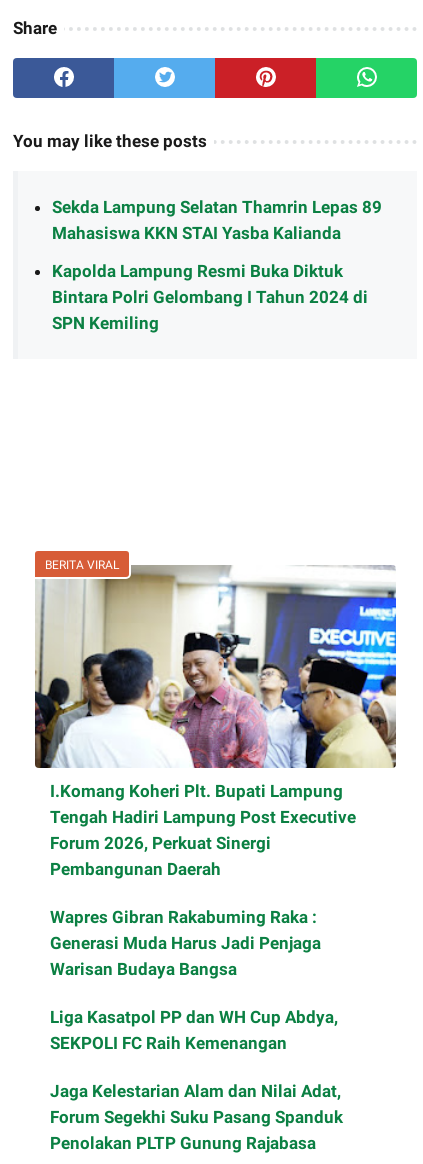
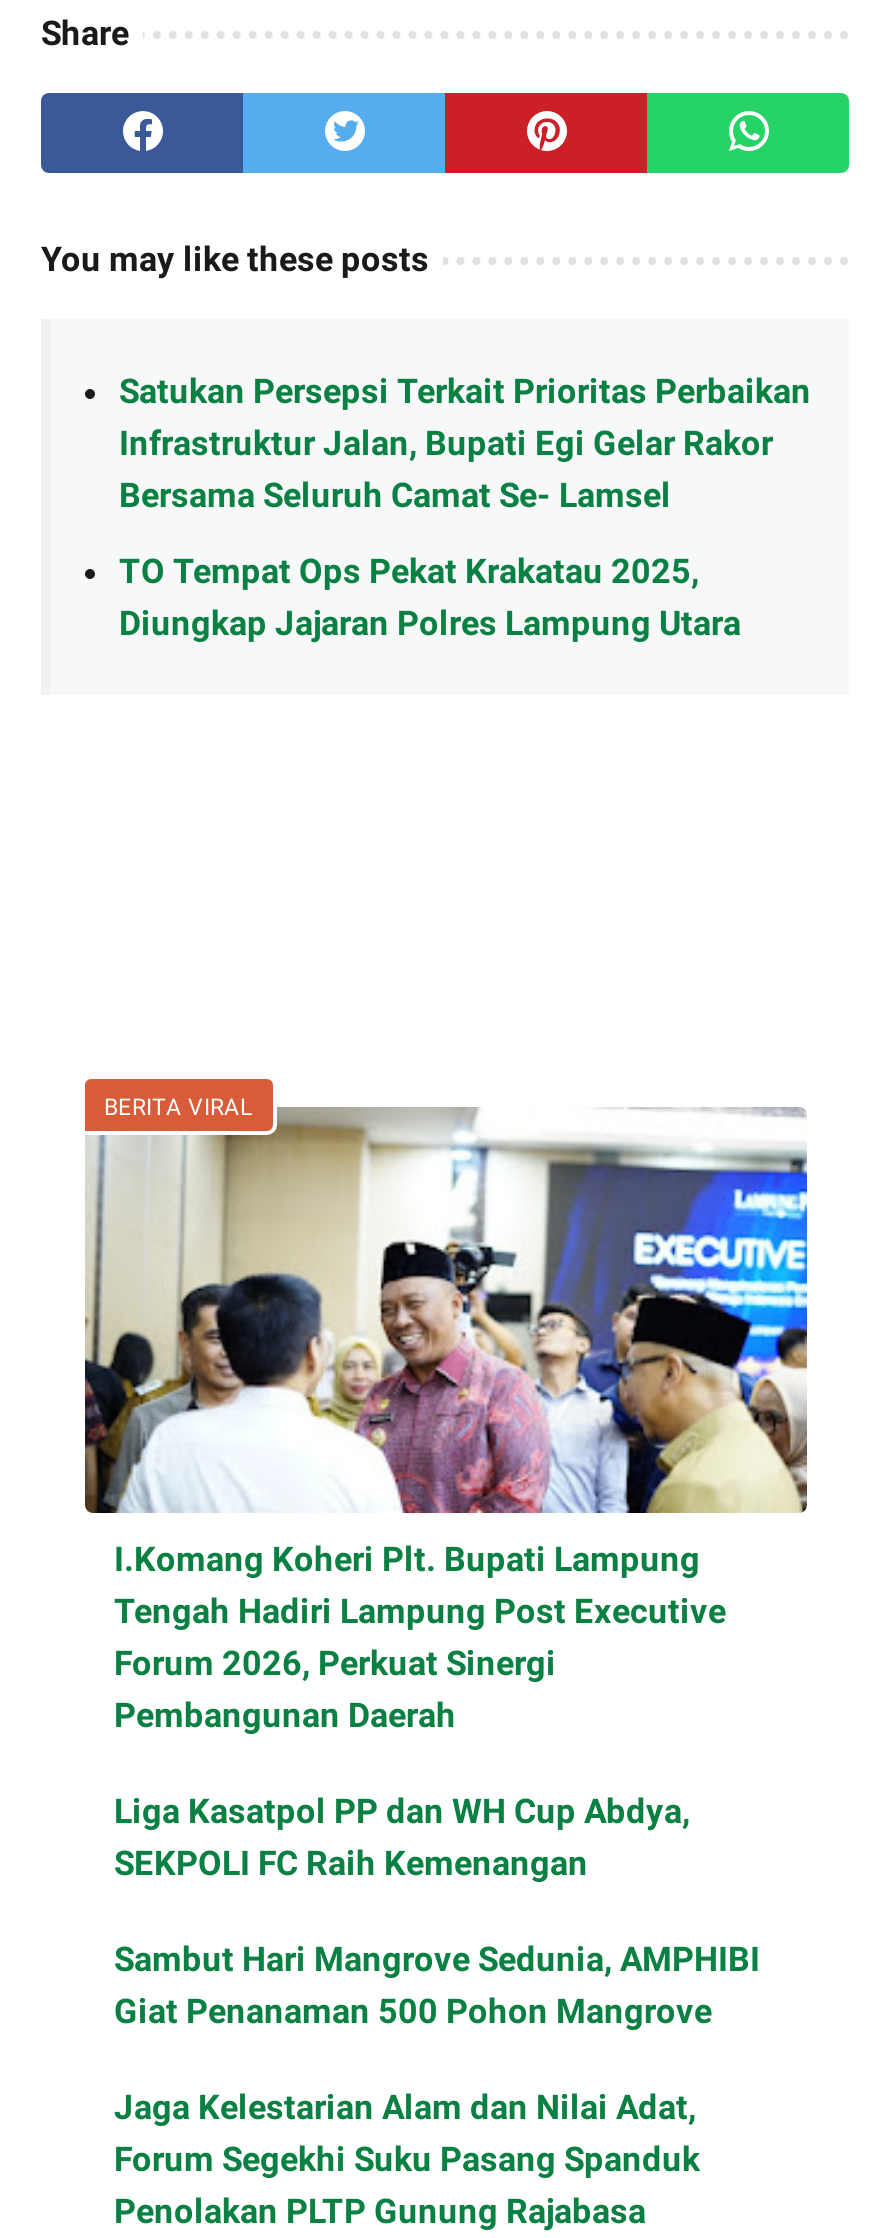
- Sekda Lampung Selatan Thamrin Lepas 89
- Mahasiswa KKN STAI Yasba Kalianda
+ Satukan Persepsi Terkait Prioritas Perbaikan
+ Infrastruktur Jalan, Bupati Egi Gelar Rakor
+ Bersama Seluruh Camat Se- Lamsel

- Kapolda Lampung Resmi Buka Diktuk
- Bintara Polri Gelombang I Tahun 2024 di
- SPN Kemiling
+ TO Tempat Ops Pekat Krakatau 2025,
+ Diungkap Jajaran Polres Lampung Utara

- Wapres Gibran Rakabuming Raka :
- Generasi Muda Harus Jadi Penjaga
- Warisan Budaya Bangsa

moved up: Liga Kasatpol PP dan WH Cup Abdya, | SEKPOLI FC Raih Kemenangan

+ Sambut Hari Mangrove Sedunia, AMPHIBI
+ Giat Penanaman 500 Pohon Mangrove
